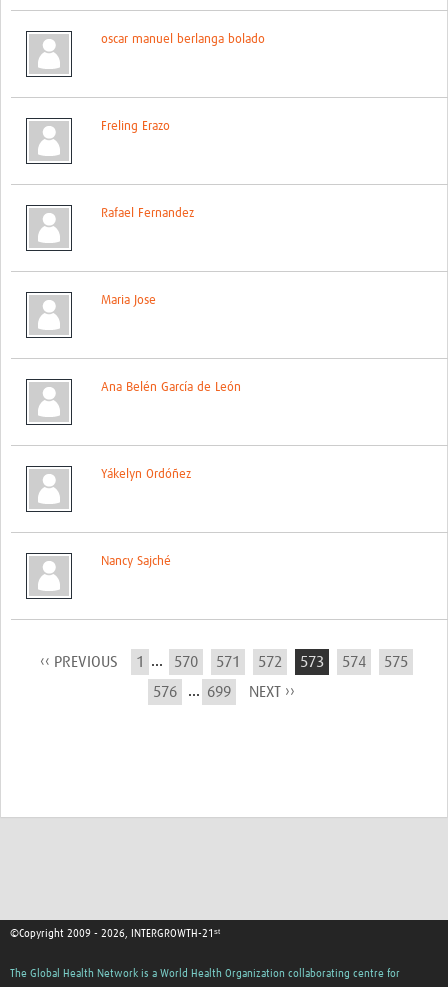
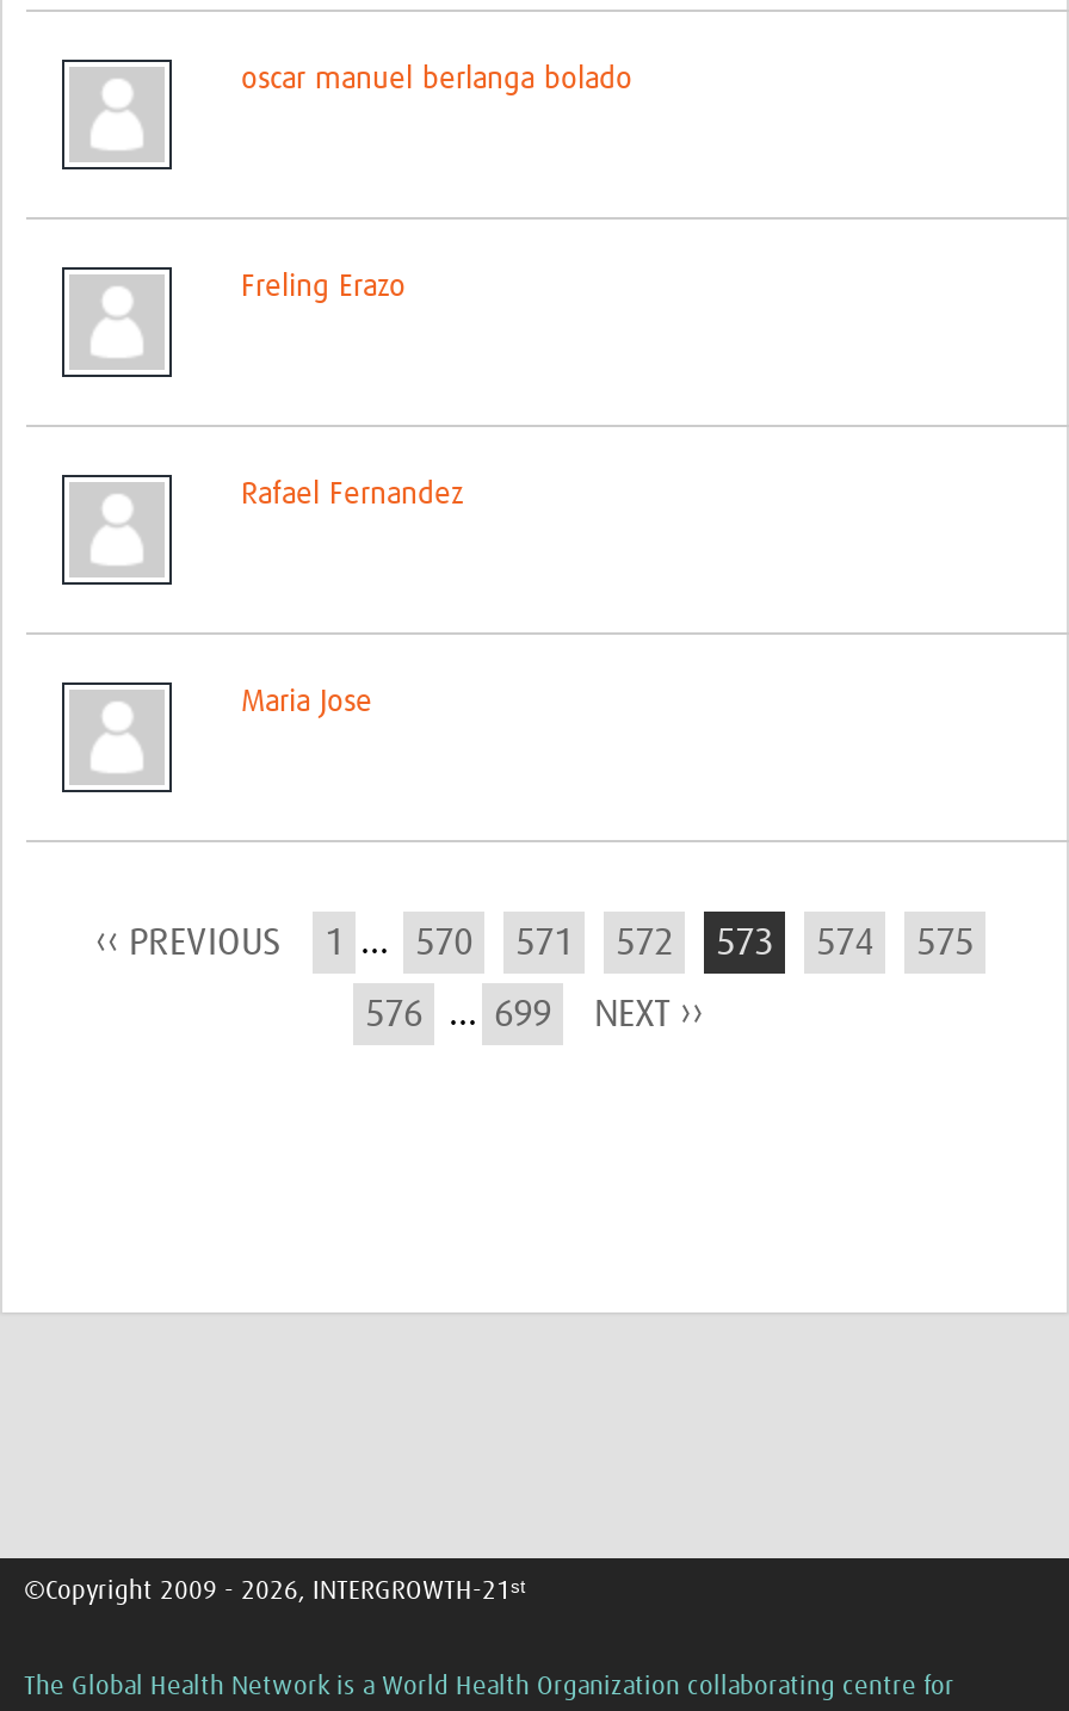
- Ana Belén García de León

- Yákelyn Ordóñez

- Nancy Sajché
